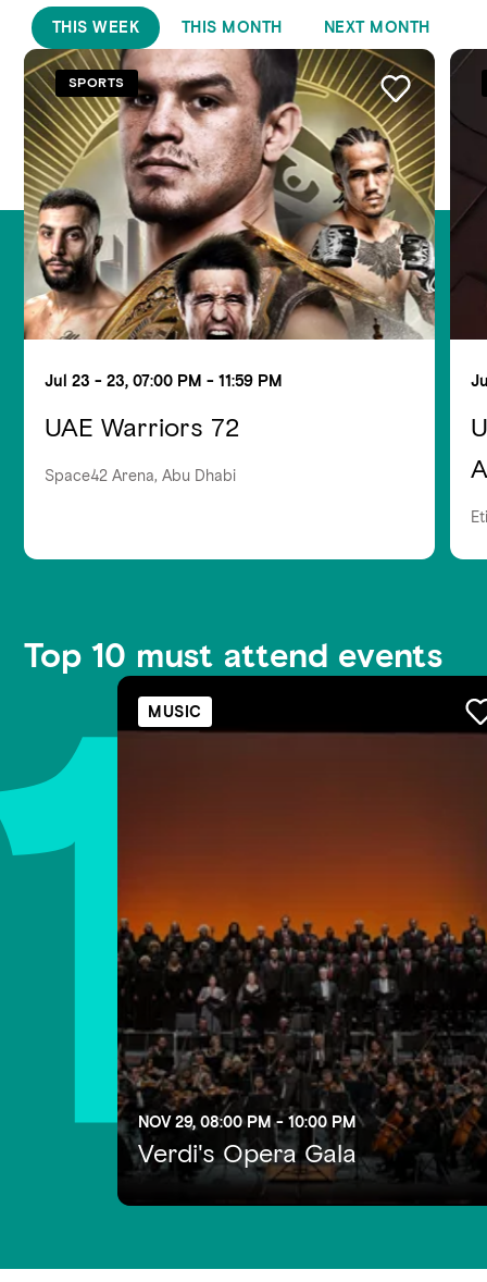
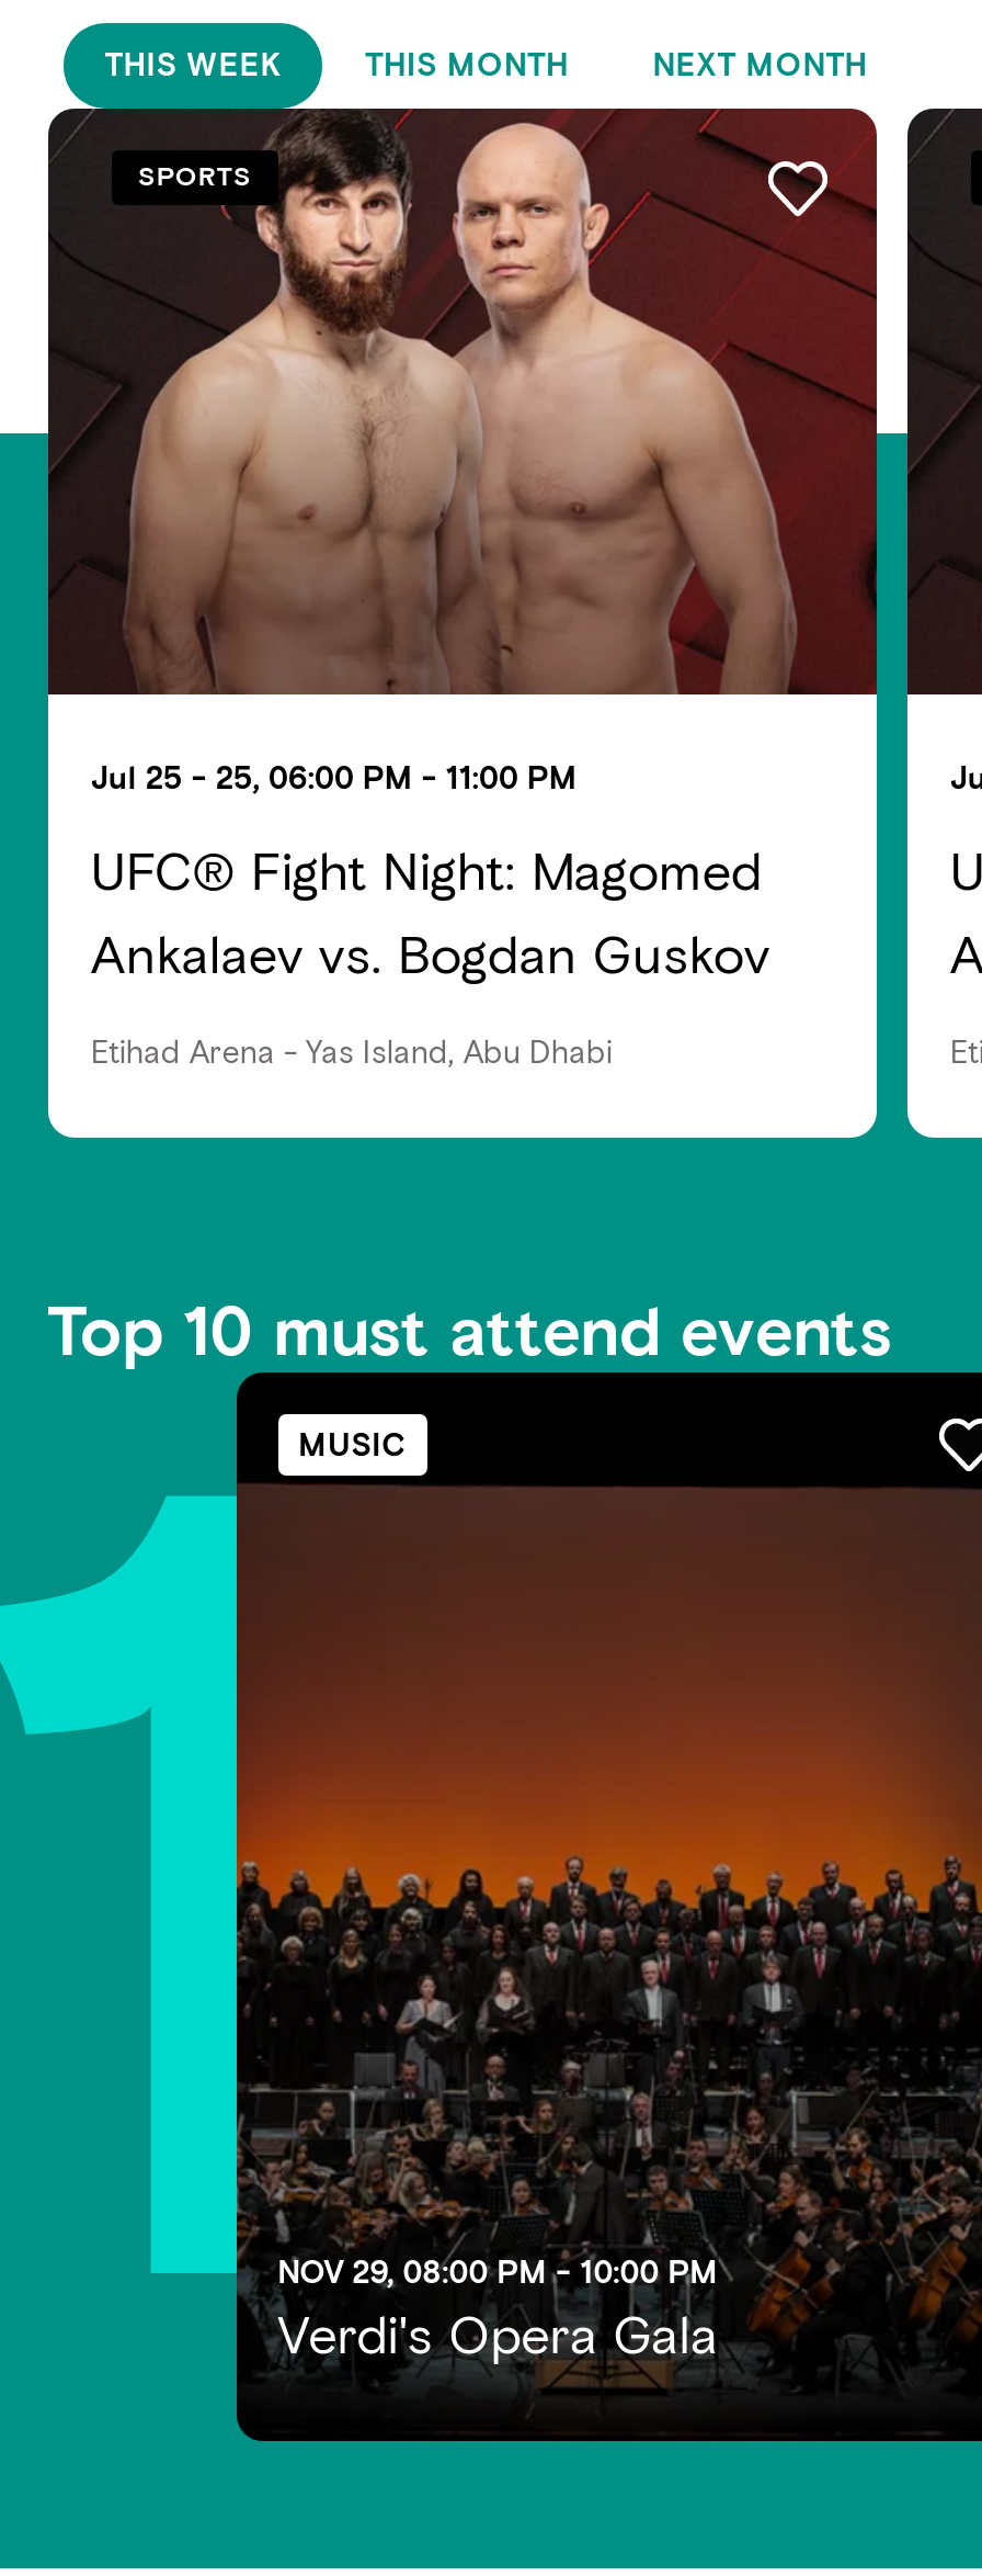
- [image]
- Jul 23 - 23, 07:00 PM - 11:59 PM
+ [image]
+ Jul 25 - 25, 06:00 PM - 11:00 PM

- UAE Warriors 72
+ UFC® Fight Night: Magomed
+ Ankalaev vs. Bogdan Guskov

- Space42 Arena, Abu Dhabi
+ Etihad Arena - Yas Island, Abu Dhabi
